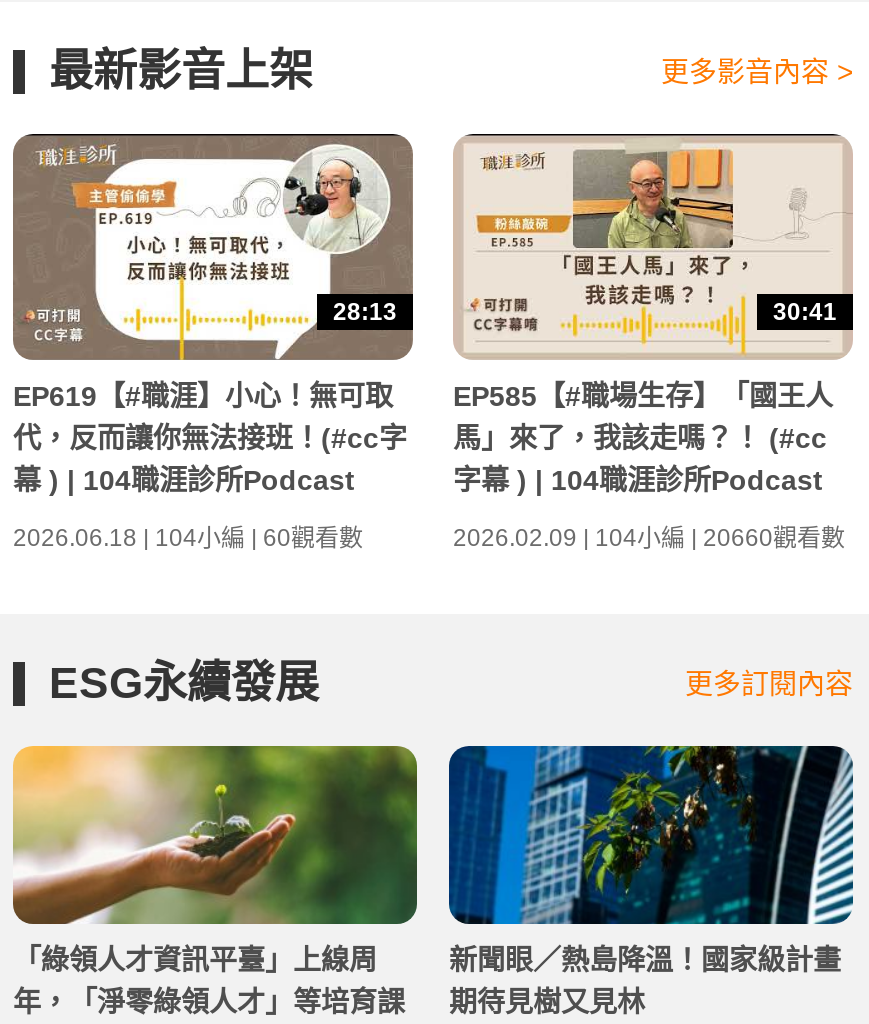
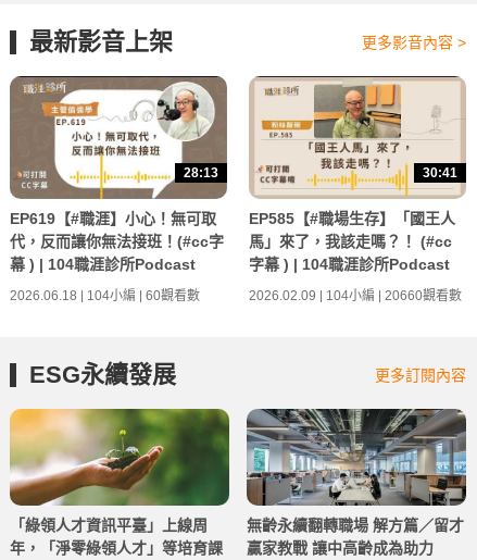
- [image]
- 新聞眼／熱島降溫！國家級計畫
- 期待見樹又見林
+ [image]
+ 無齡永續翻轉職場 解方篇／留才
+ 贏家教戰 讓中高齡成為助力
